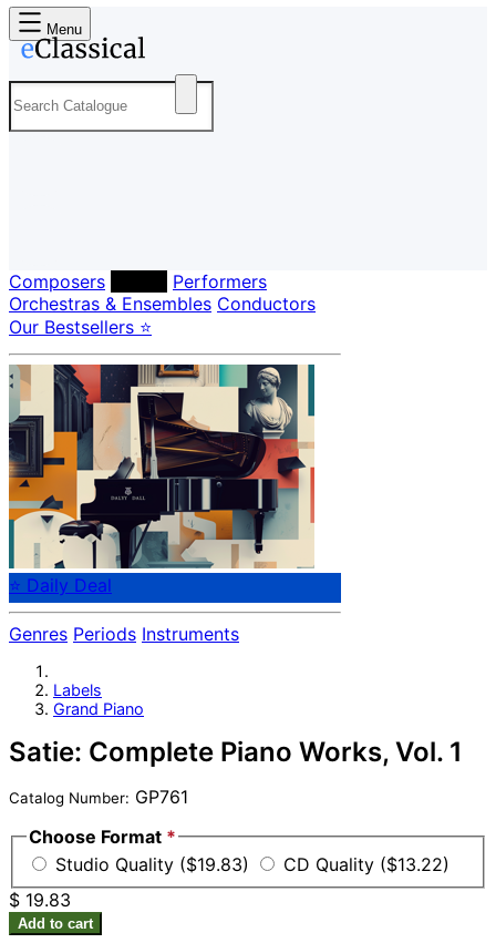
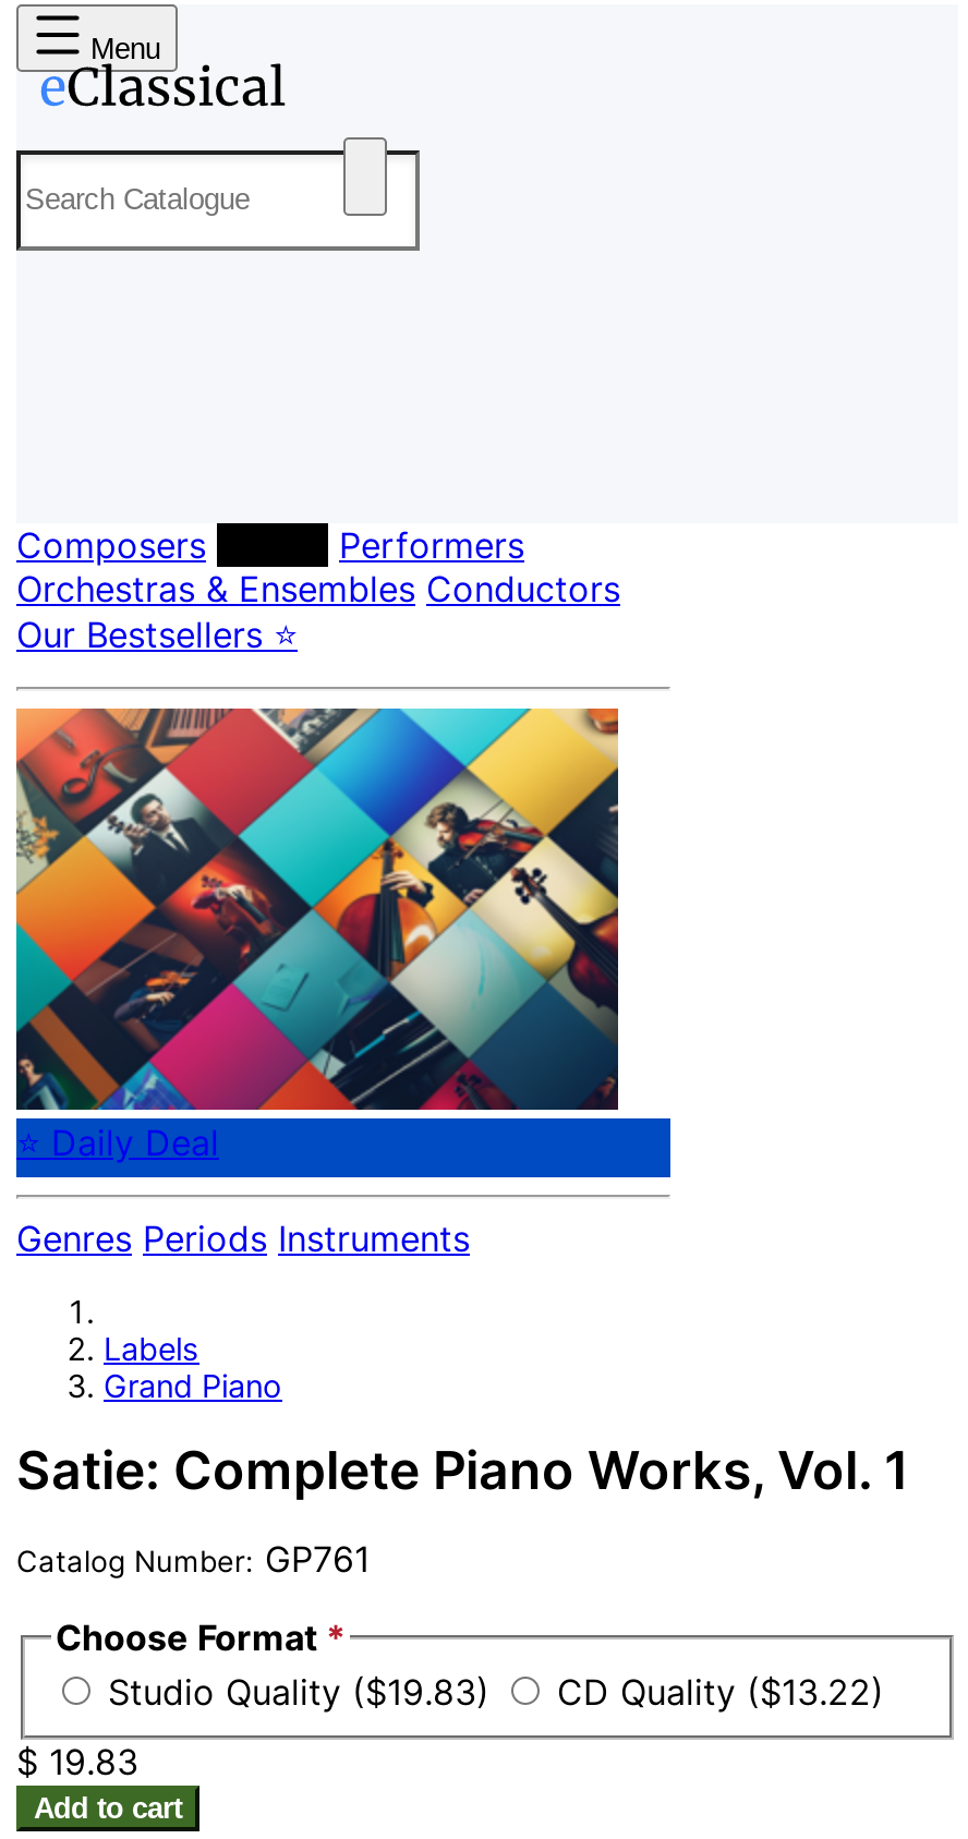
- [image]
+ [image]
